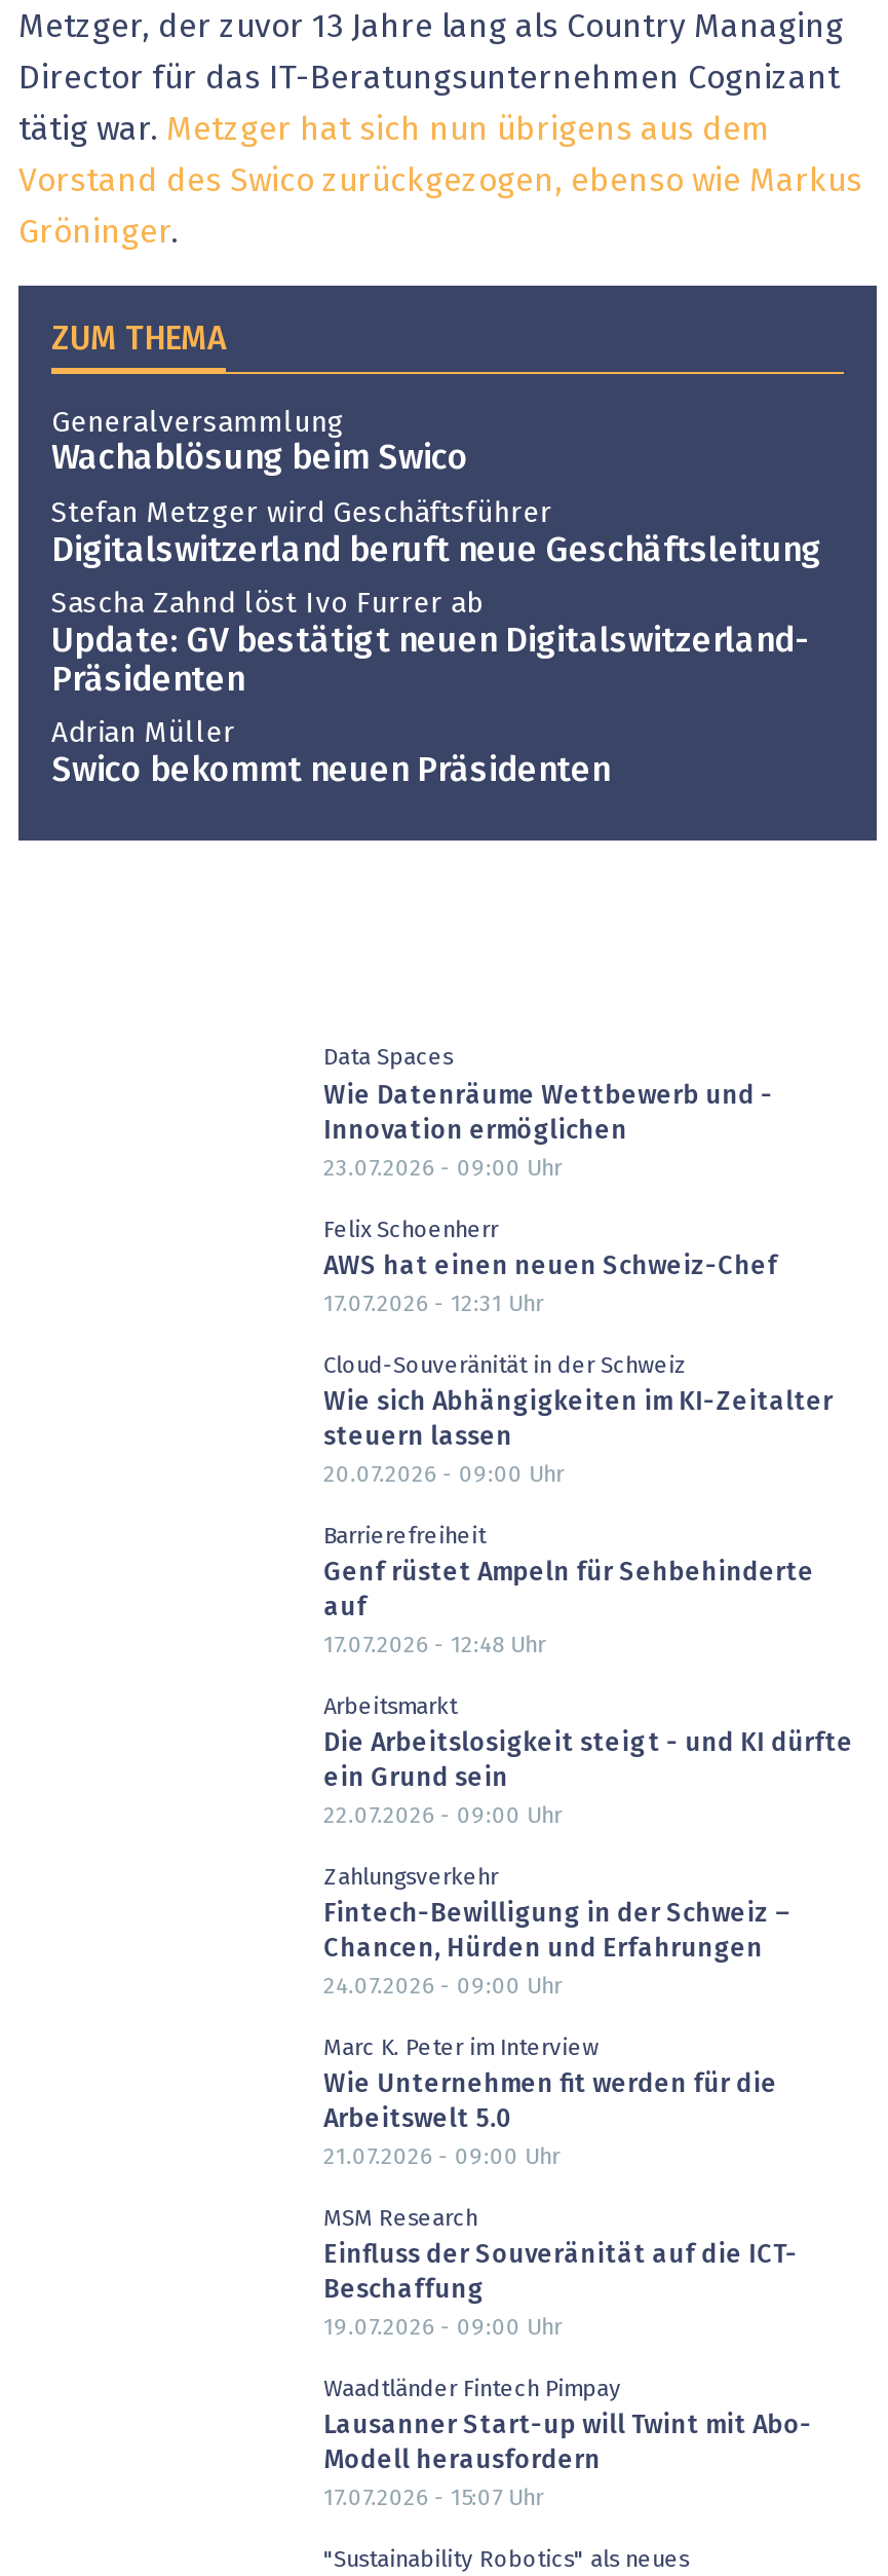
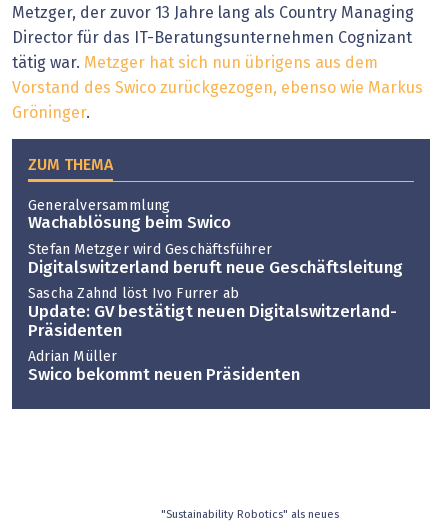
- Data Spaces
- Wie Datenräume Wettbewerb und
- Innovation ermöglichen
- 23.07.2026 - 09:00 Uhr
- Felix Schoenherr
- AWS hat einen neuen Schweiz-Chef
- 17.07.2026 - 12:31 Uhr
- Cloud-Souveränität in der Schweiz
- Wie sich Abhängigkeiten im KI-Zeitalter
- steuern lassen
- 20.07.2026 - 09:00 Uhr
- Barrierefreiheit
- Genf rüstet Ampeln für Sehbehinderte
- auf
- 17.07.2026 - 12:48 Uhr
- Arbeitsmarkt
- Die Arbeitslosigkeit steigt - und KI dürfte
- ein Grund sein
- 22.07.2026 - 09:00 Uhr
- Zahlungsverkehr
- Fintech-Bewilligung in der Schweiz –
- Chancen, Hürden und Erfahrungen
- 24.07.2026 - 09:00 Uhr
- Marc K. Peter im Interview
- Wie Unternehmen fit werden für die
- Arbeitswelt 5.0
- 21.07.2026 - 09:00 Uhr
- MSM Research
- Einfluss der Souveränität auf die ICT-
- Beschaffung
- 19.07.2026 - 09:00 Uhr
- Waadtländer Fintech Pimpay
- Lausanner Start-up will Twint mit Abo-
- Modell herausfordern
- 17.07.2026 - 15:07 Uhr
